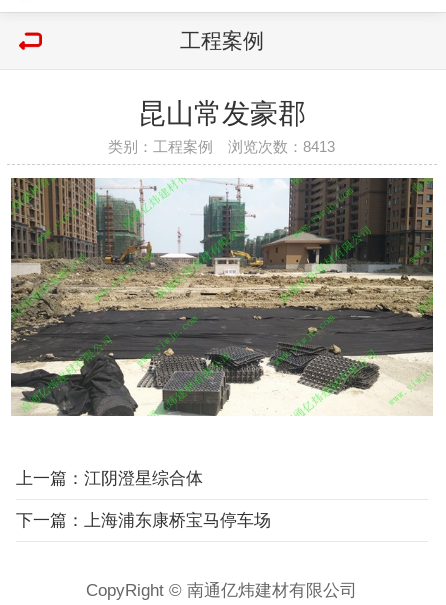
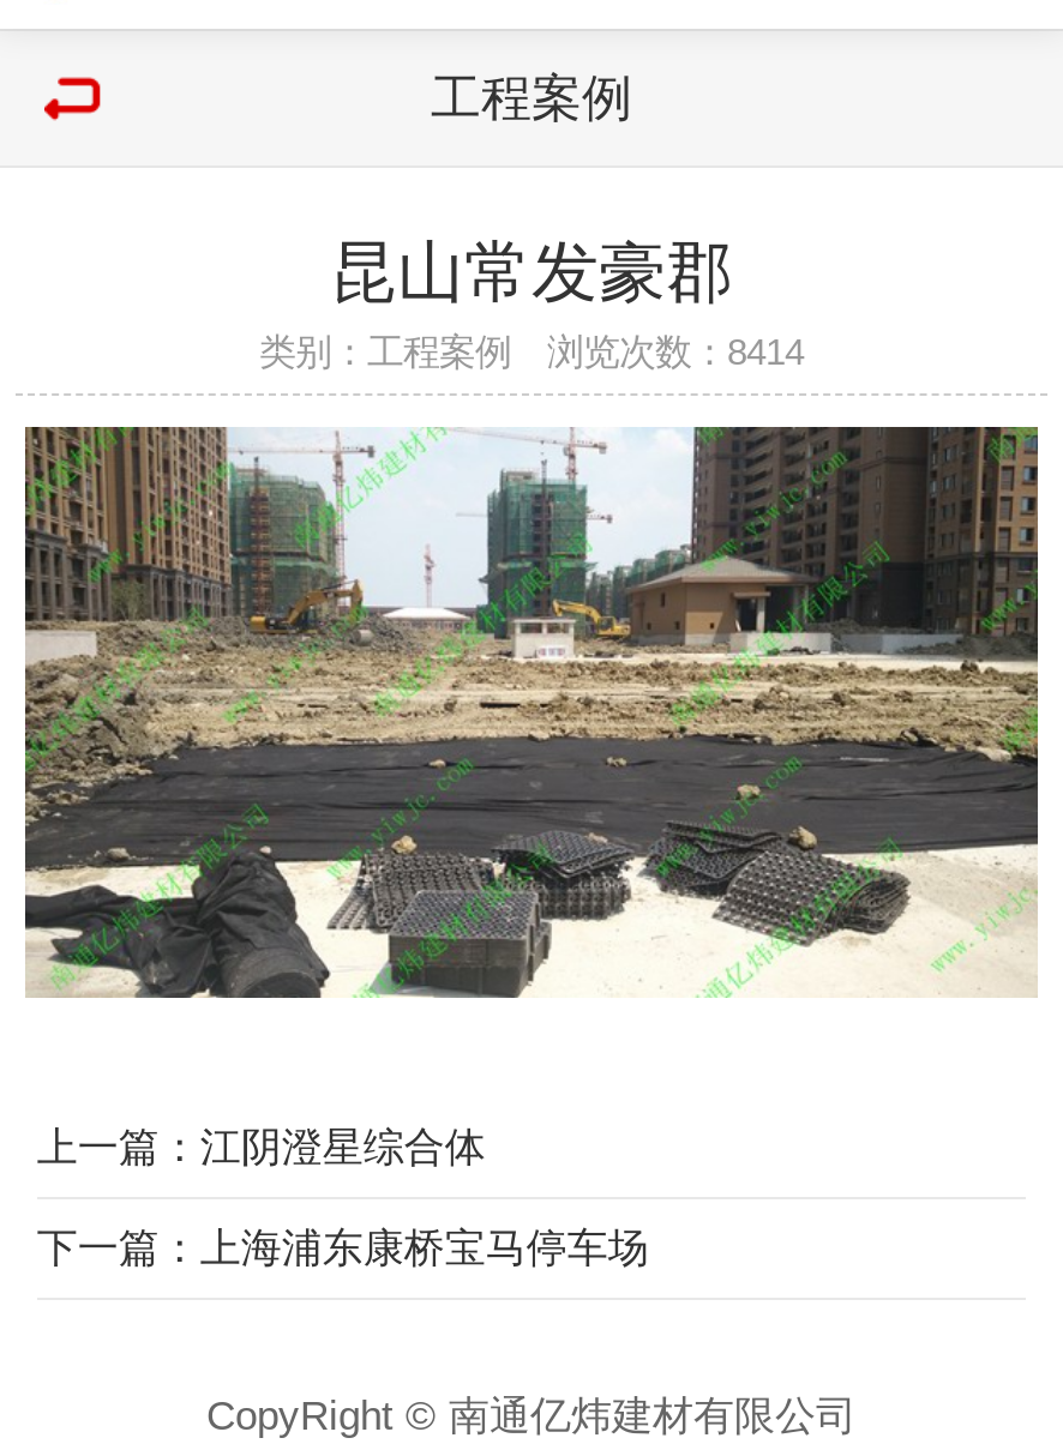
- 类别：工程案例 浏览次数：8413
+ 类别：工程案例 浏览次数：8414
